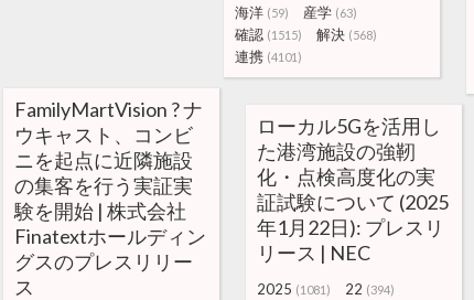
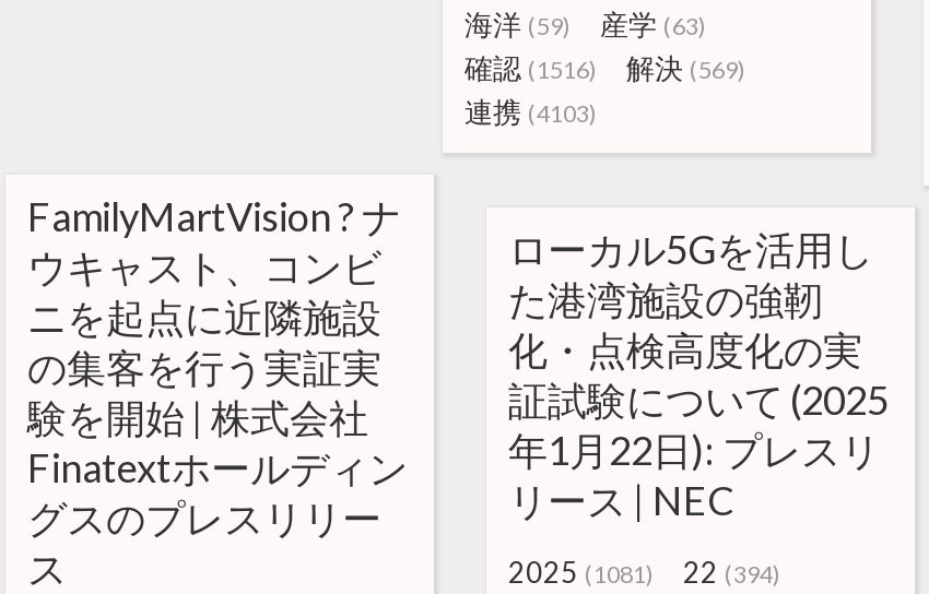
- 確認 (1515)
+ 確認 (1516)

- 解決 (568)
+ 解決 (569)

- 連携 (4101)
+ 連携 (4103)
